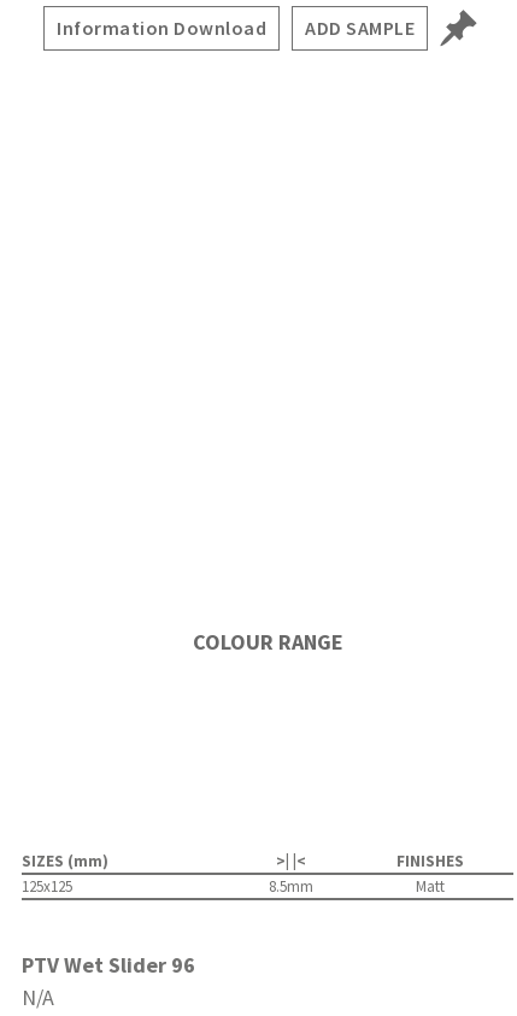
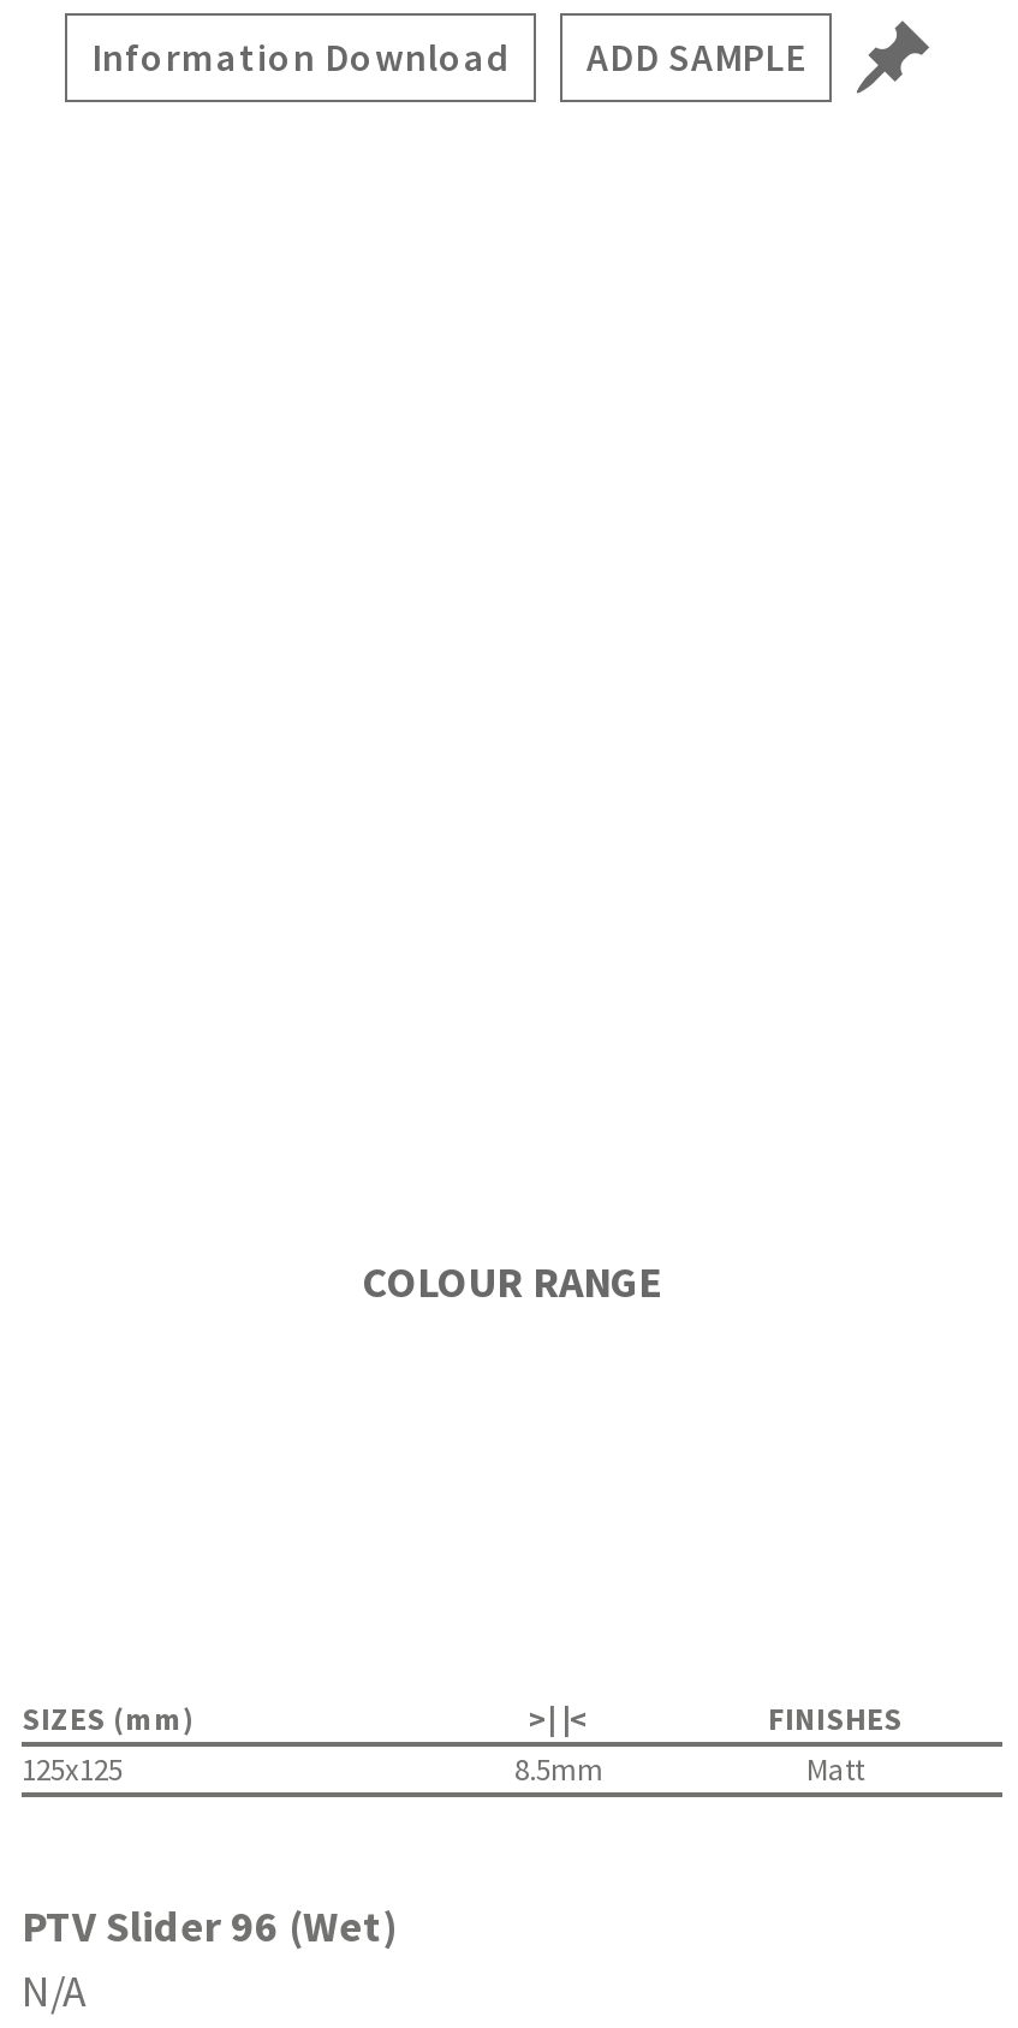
- PTV Wet Slider 96
+ PTV Slider 96 (Wet)
